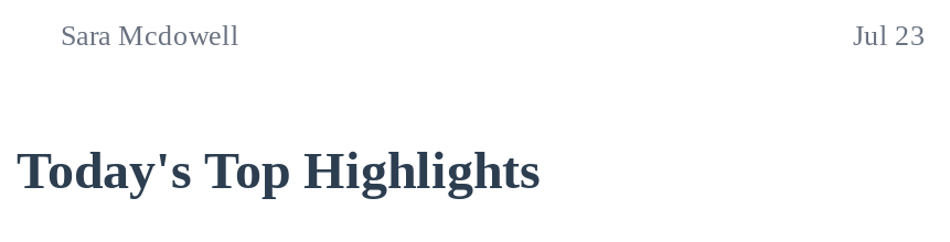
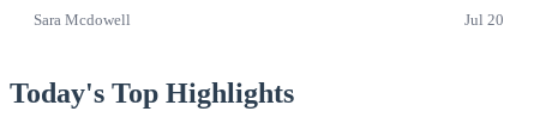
- Jul 23
+ Jul 20
